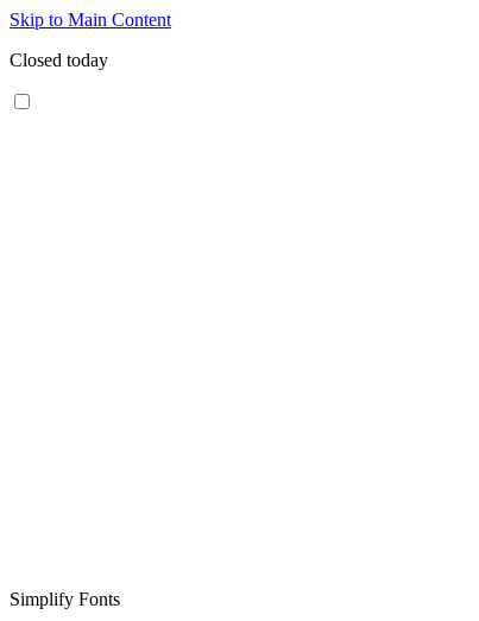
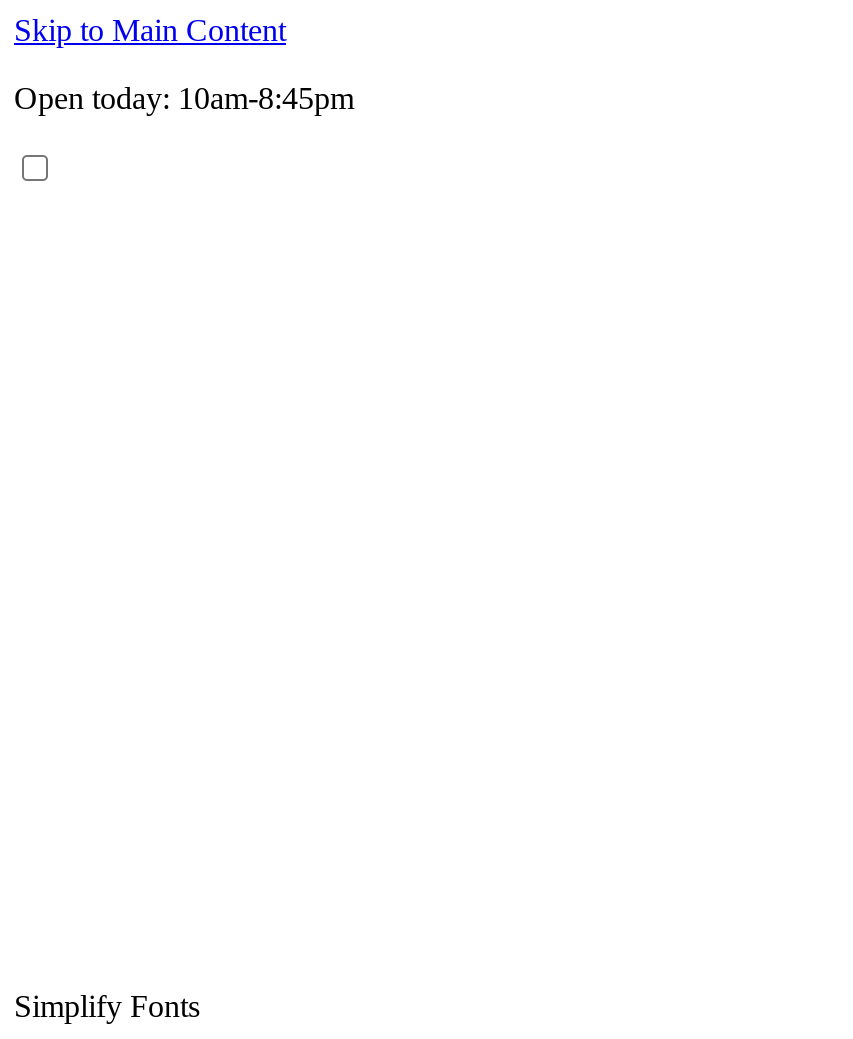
- Closed today
+ Open today: 10am-8:45pm
